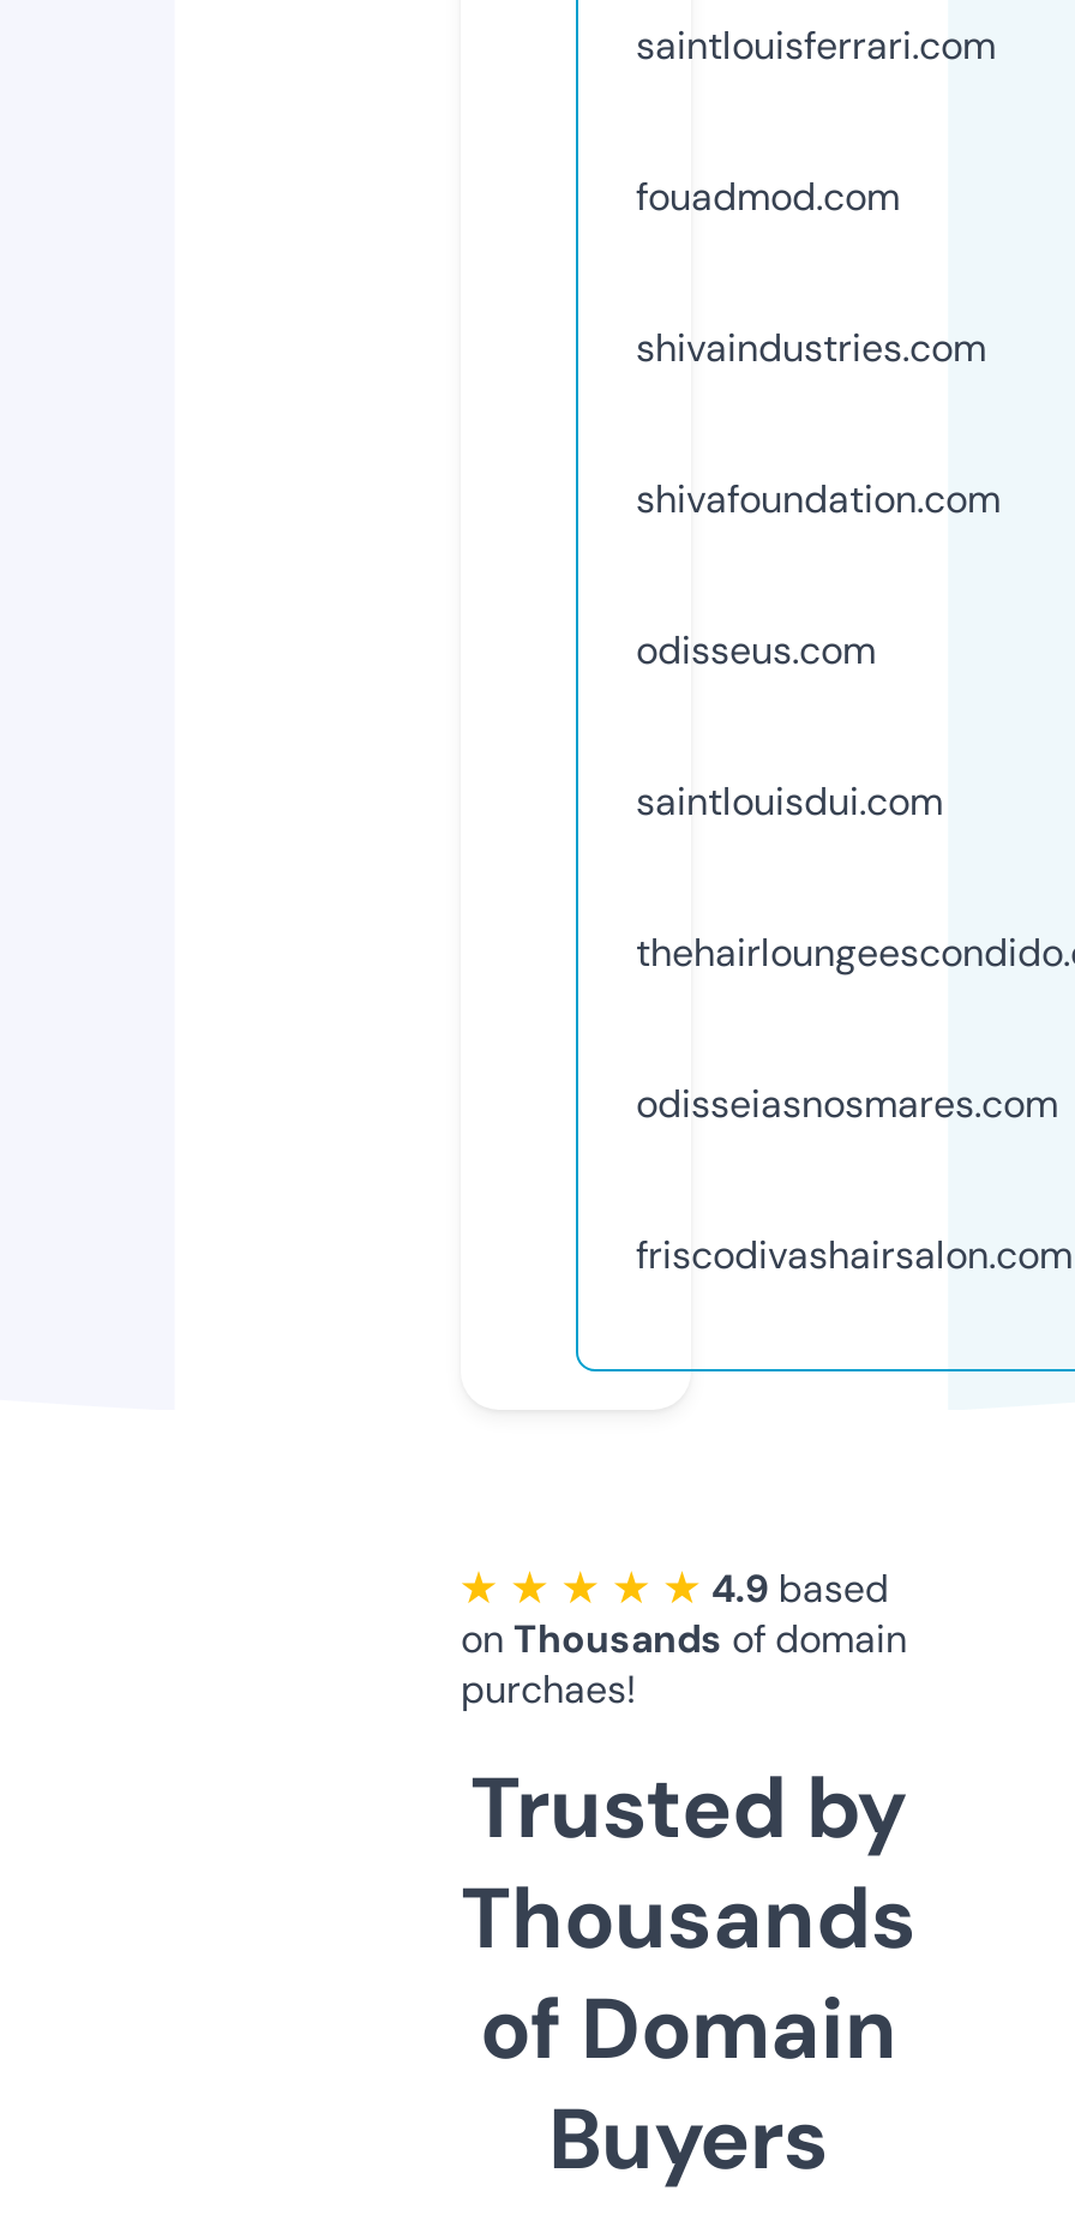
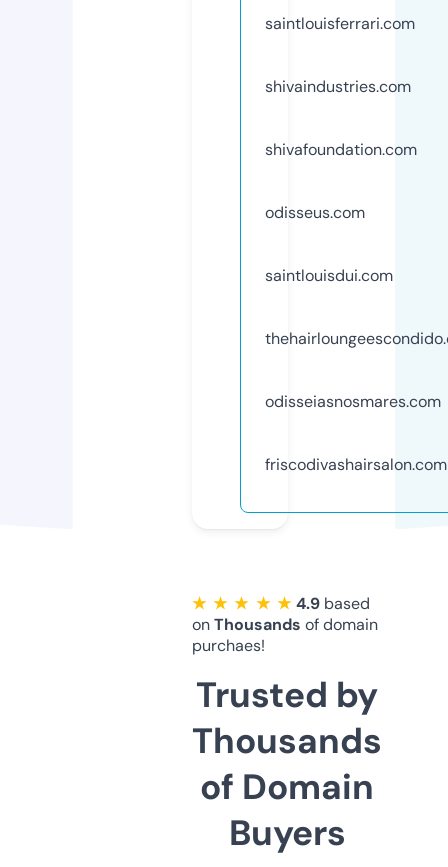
- fouadmod.com
